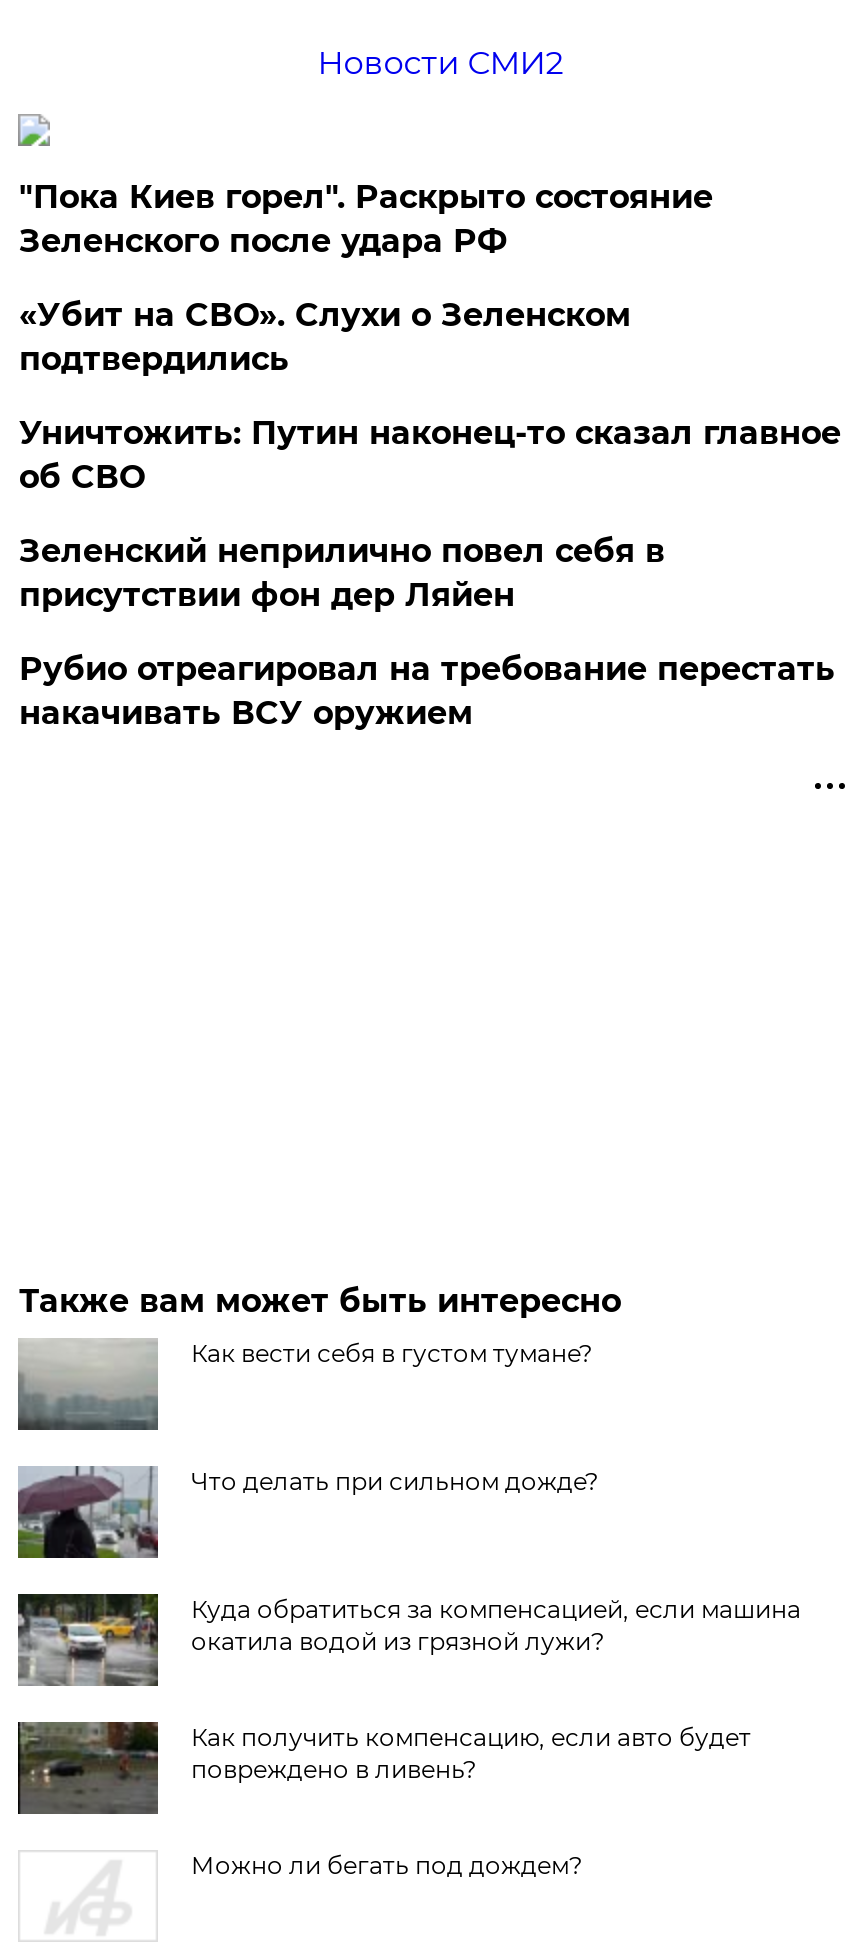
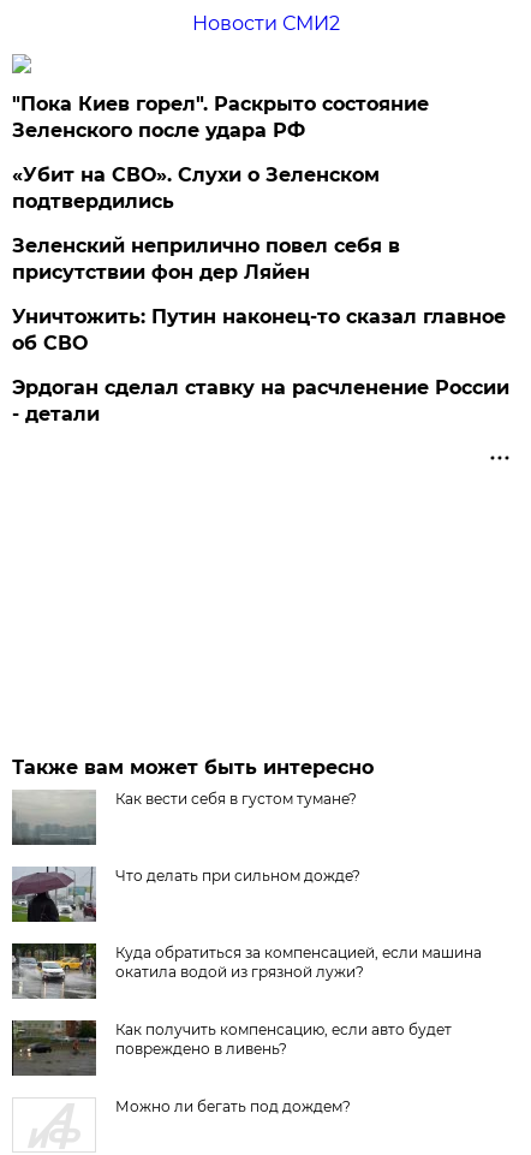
moved down: Уничтожить: Путин наконец-то сказал главное | об СВО

moved up: Зеленский неприлично повел cебя в | присутствии фон дер Ляйен

- Рубио отреагировал на требование перестать
- накачивать ВСУ оружием
+ Эрдоган сделал ставку на расчленение России
+ - детали
